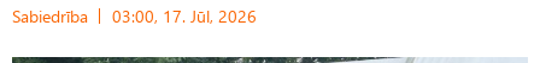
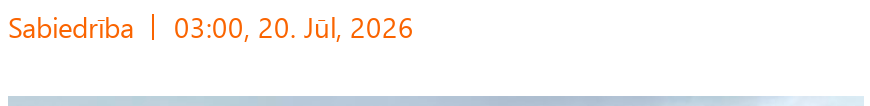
- Sabiedrība 03:00, 17. Jūl, 2026
+ Sabiedrība 03:00, 20. Jūl, 2026
